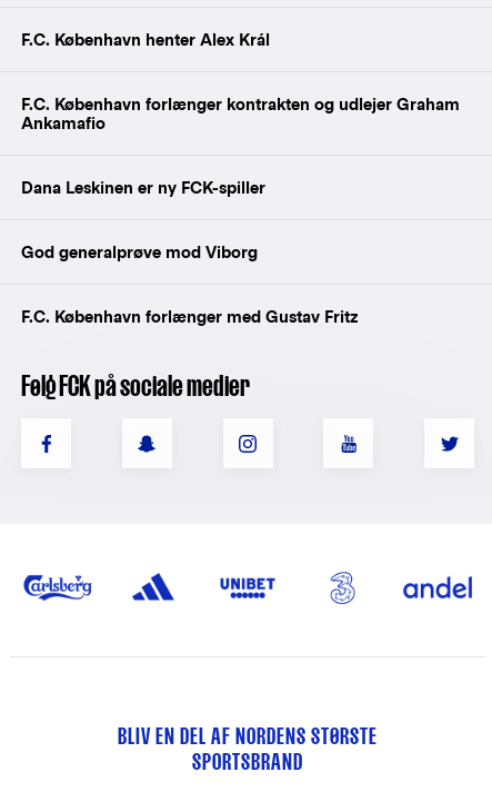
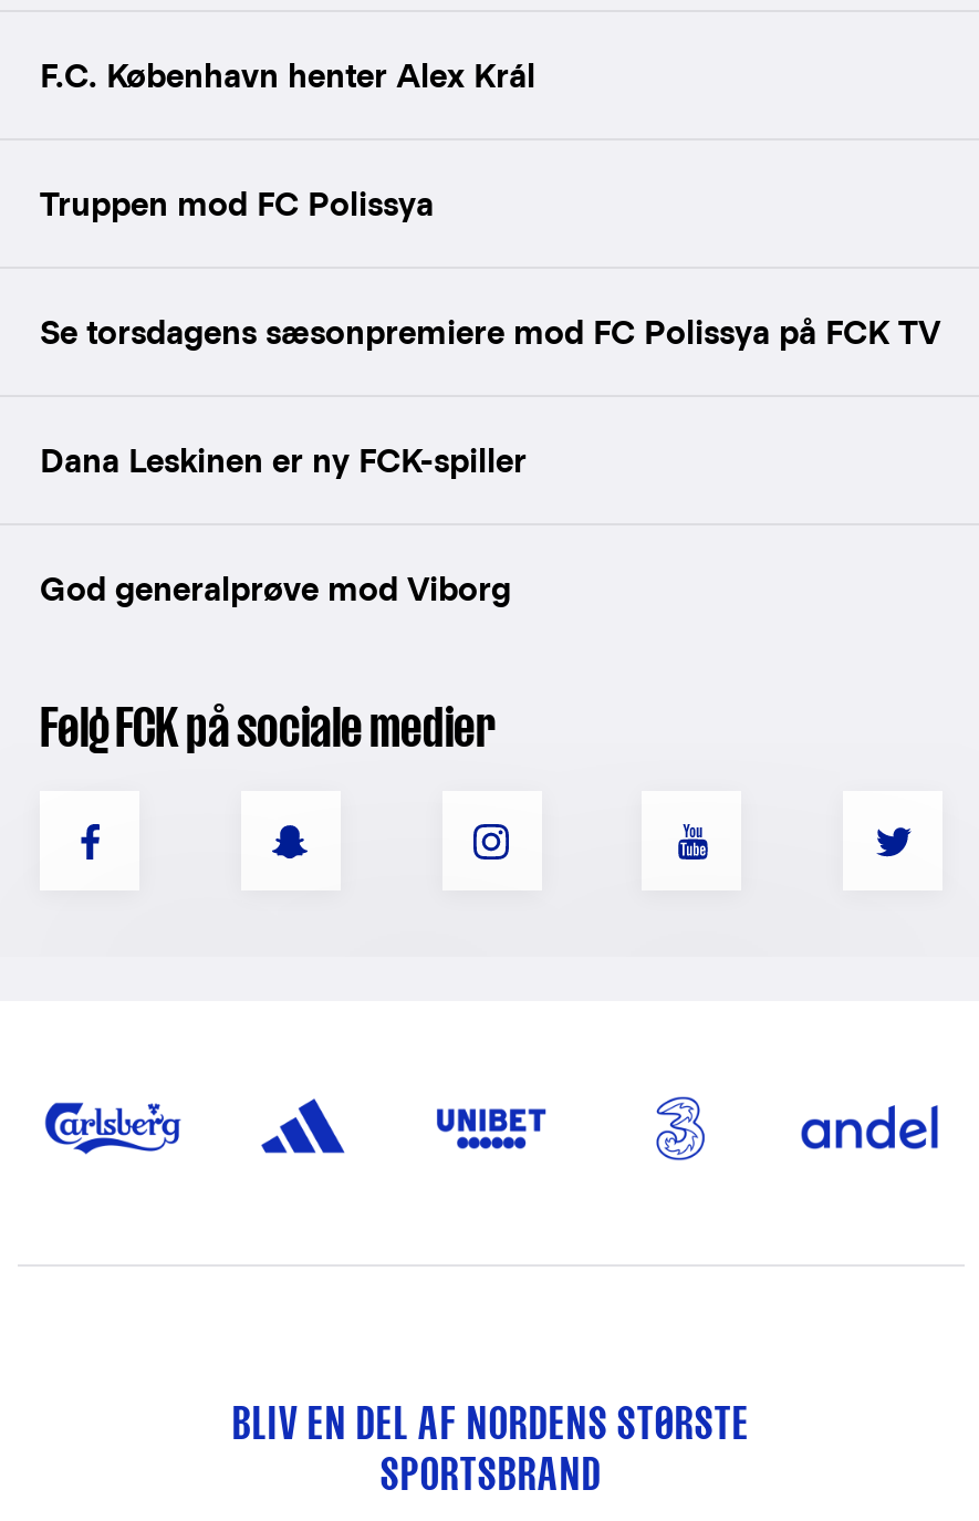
- F.C. København forlænger kontrakten og udlejer Graham
- Ankamafio
+ Truppen mod FC Polissya
+ Se torsdagens sæsonpremiere mod FC Polissya på FCK TV

moved down: Dana Leskinen er ny FCK-spiller | God generalprøve mod Viborg

- F.C. København forlænger med Gustav Fritz
